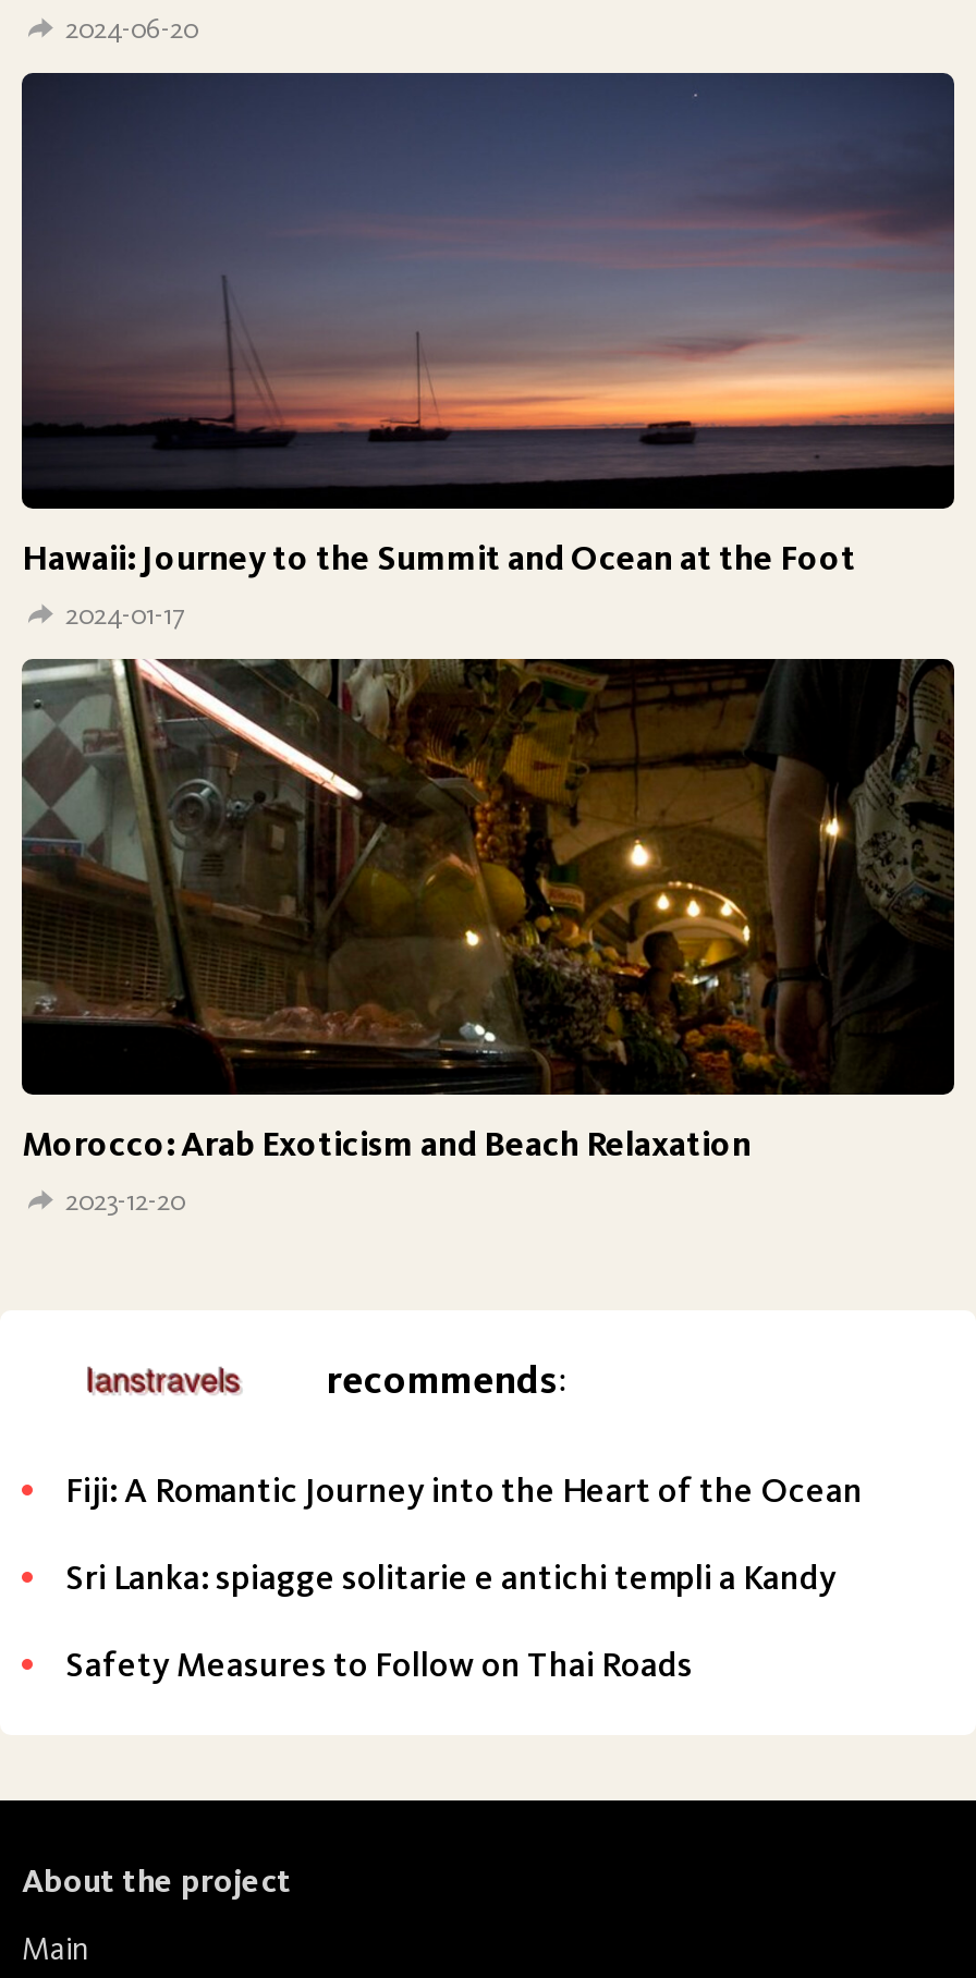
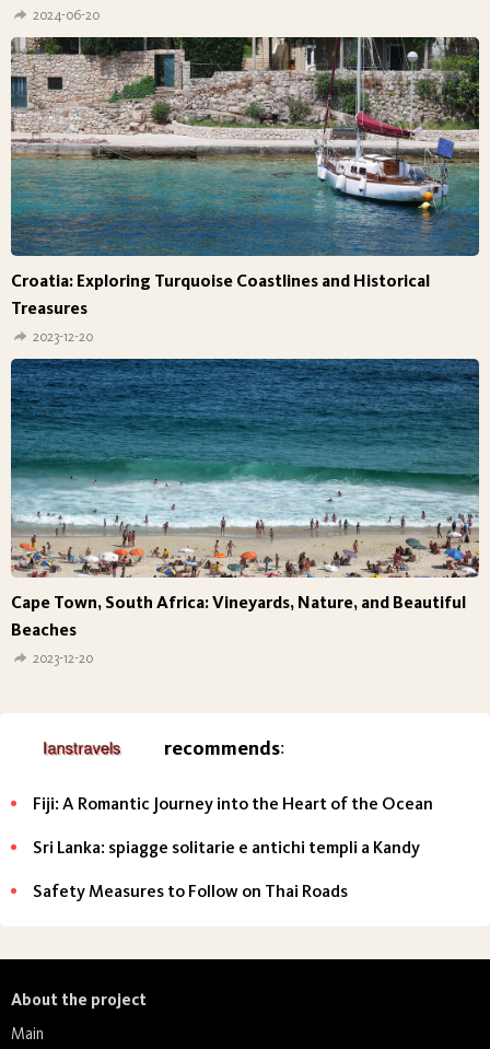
- [image]
- Hawaii: Journey to the Summit and Ocean at the Foot
+ [image]
+ Croatia: Exploring Turquoise Coastlines and Historical
+ Treasures

- 2024-01-17
+ 2023-12-20

- [image]
- Morocco: Arab Exoticism and Beach Relaxation
+ [image]
+ Cape Town, South Africa: Vineyards, Nature, and Beautiful
+ Beaches
